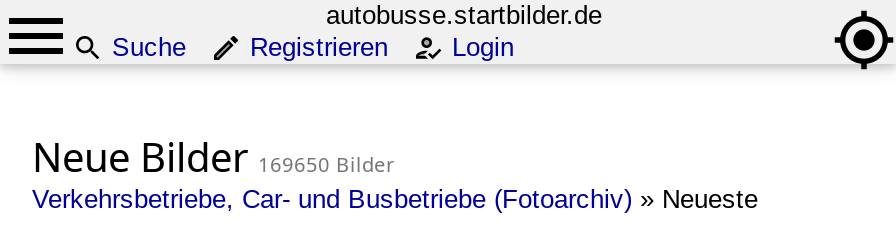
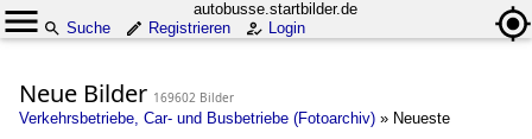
- Neue Bilder 169650 Bilder
+ Neue Bilder 169602 Bilder
